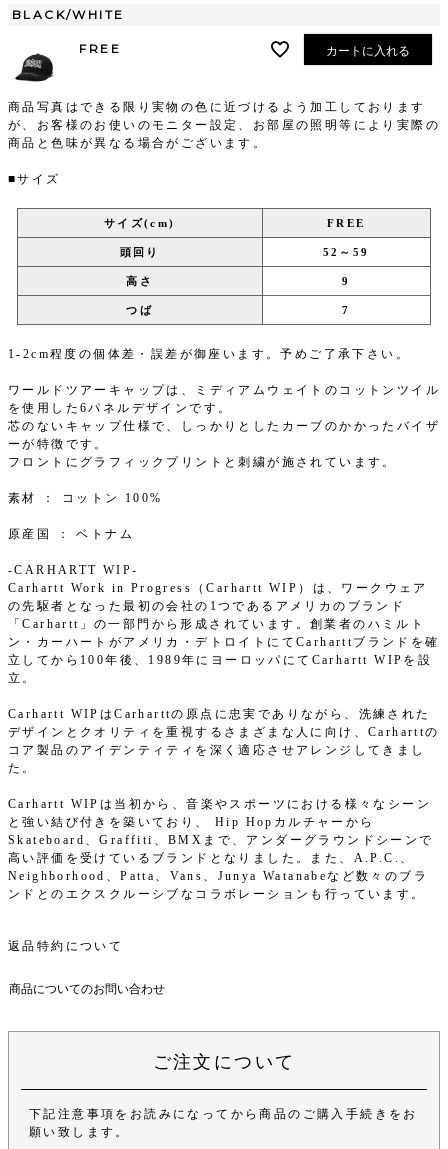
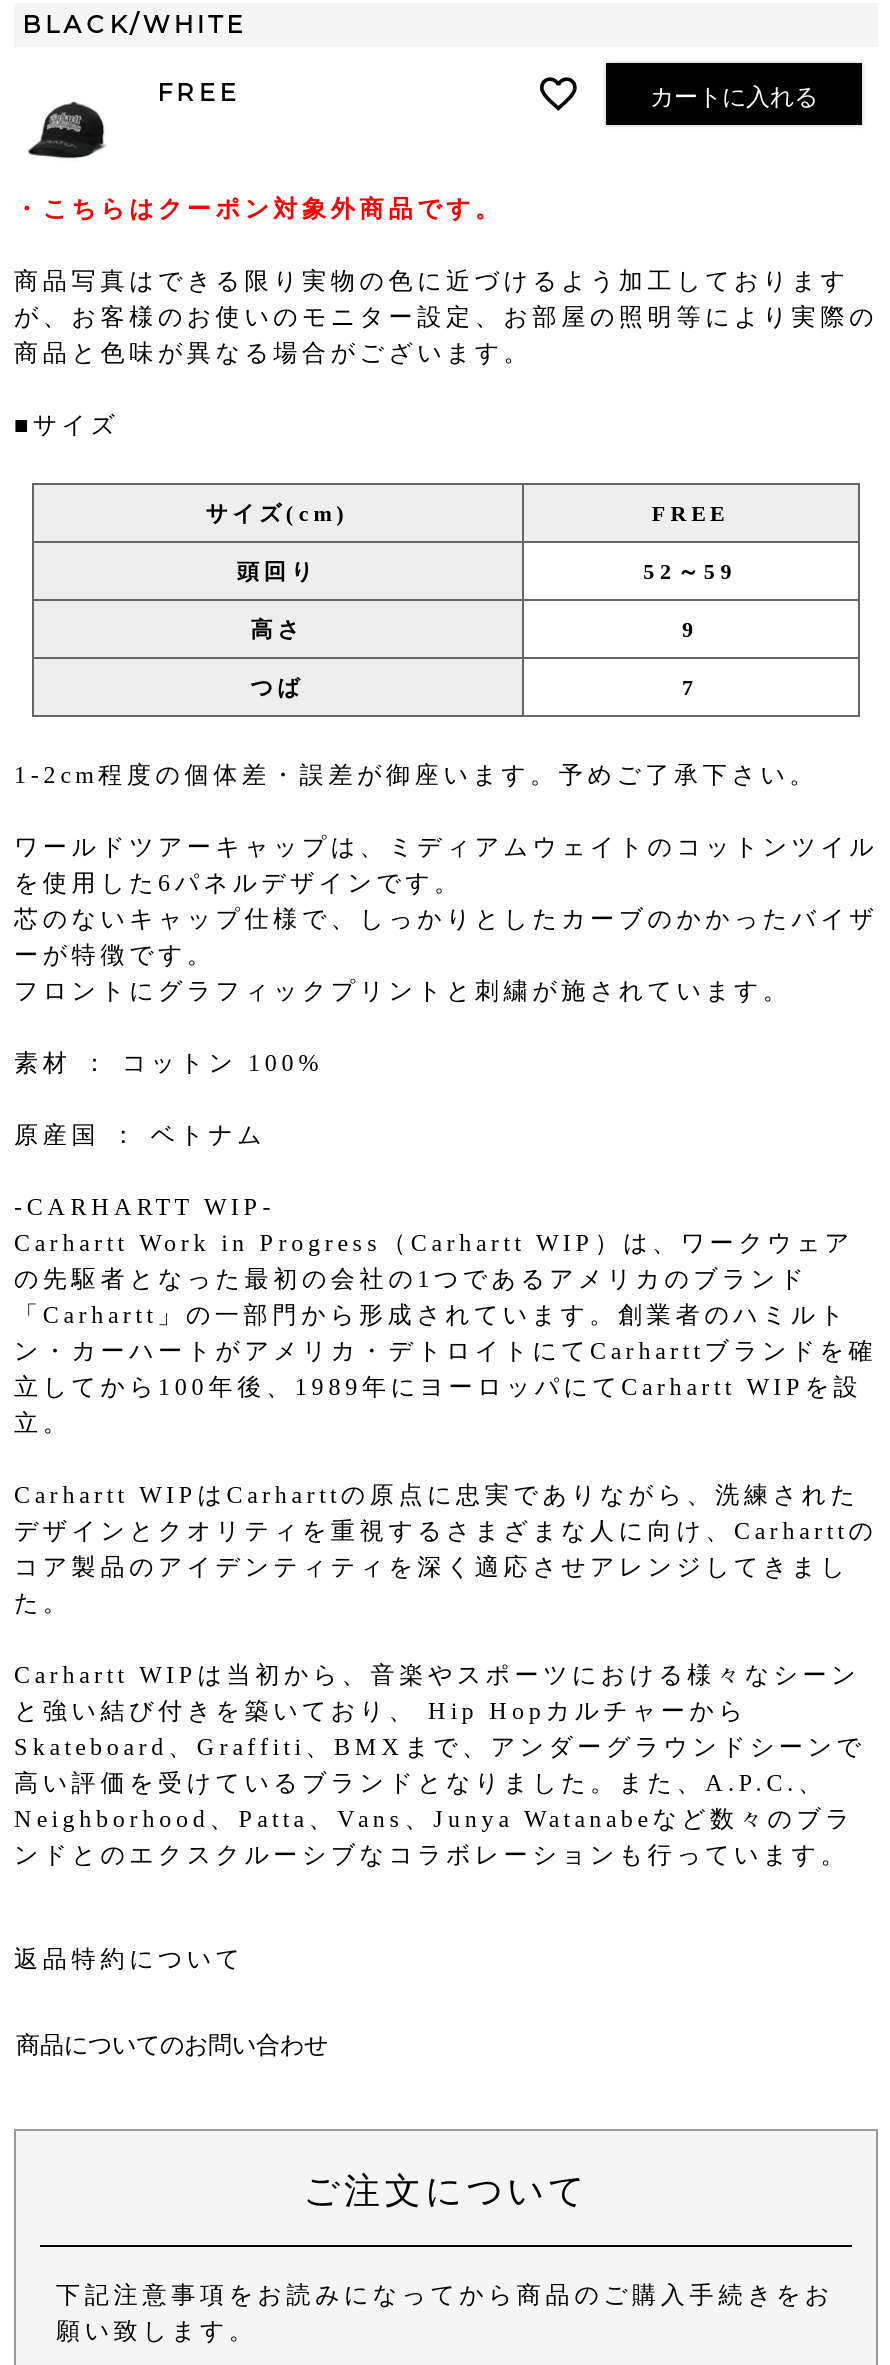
+ ・こちらはクーポン対象外商品です。
